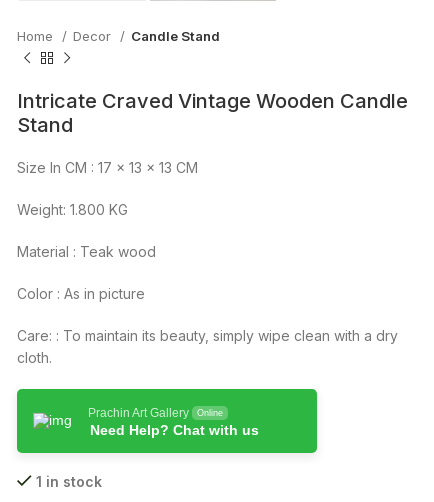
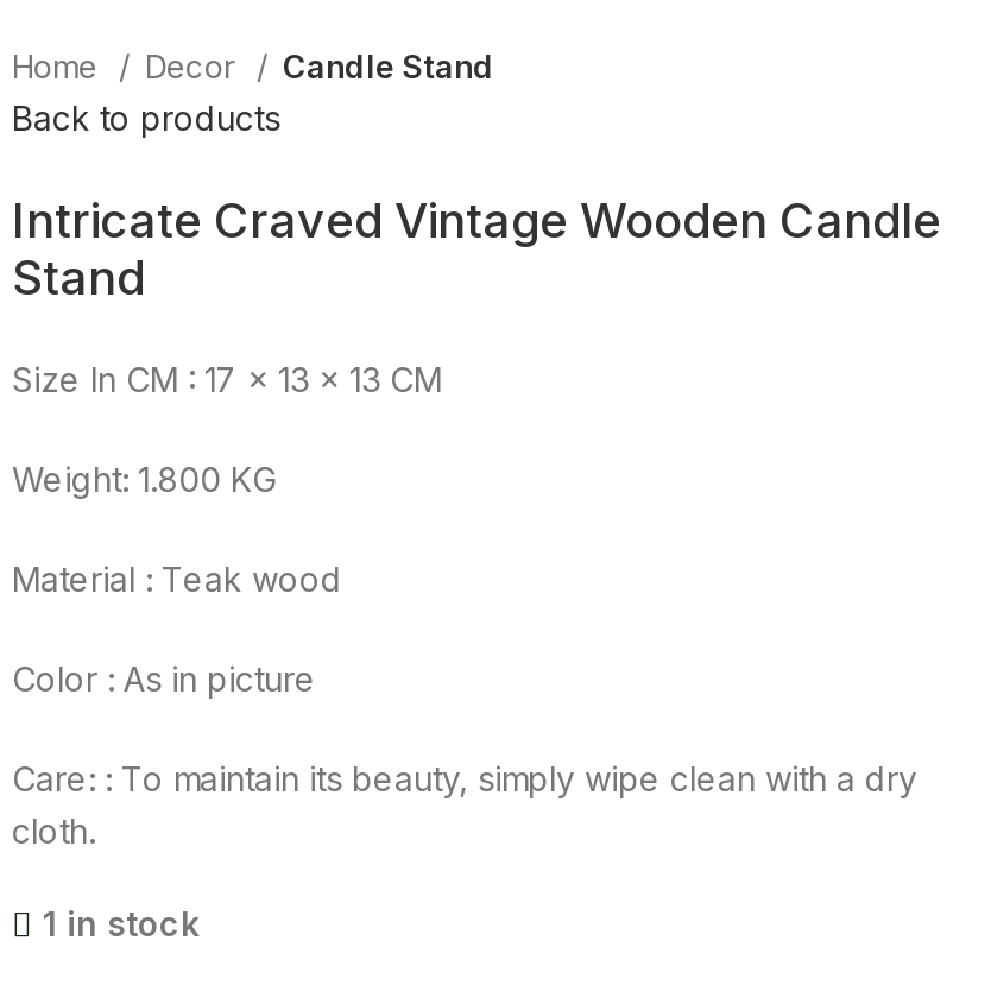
+ Back to products

- [image]
- Prachin Art Gallery
- Online
- Need Help? Chat with us
